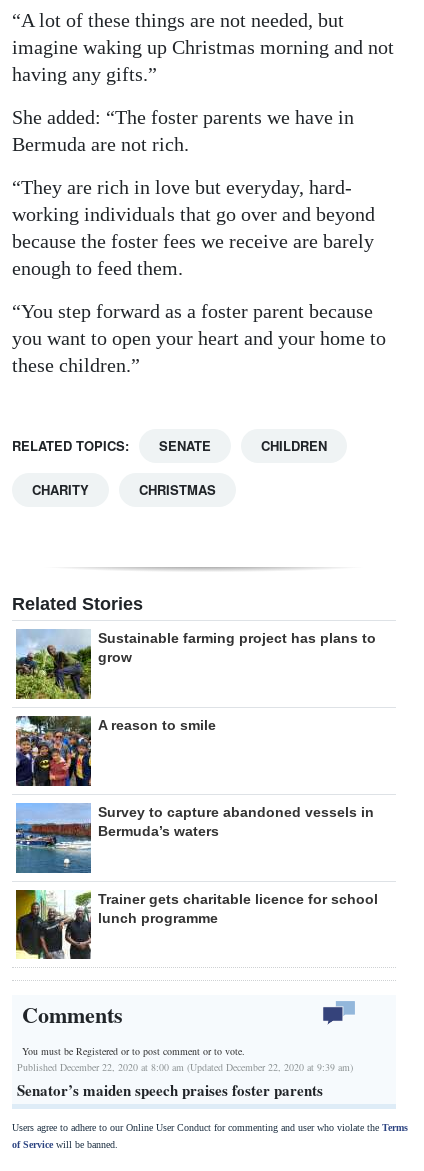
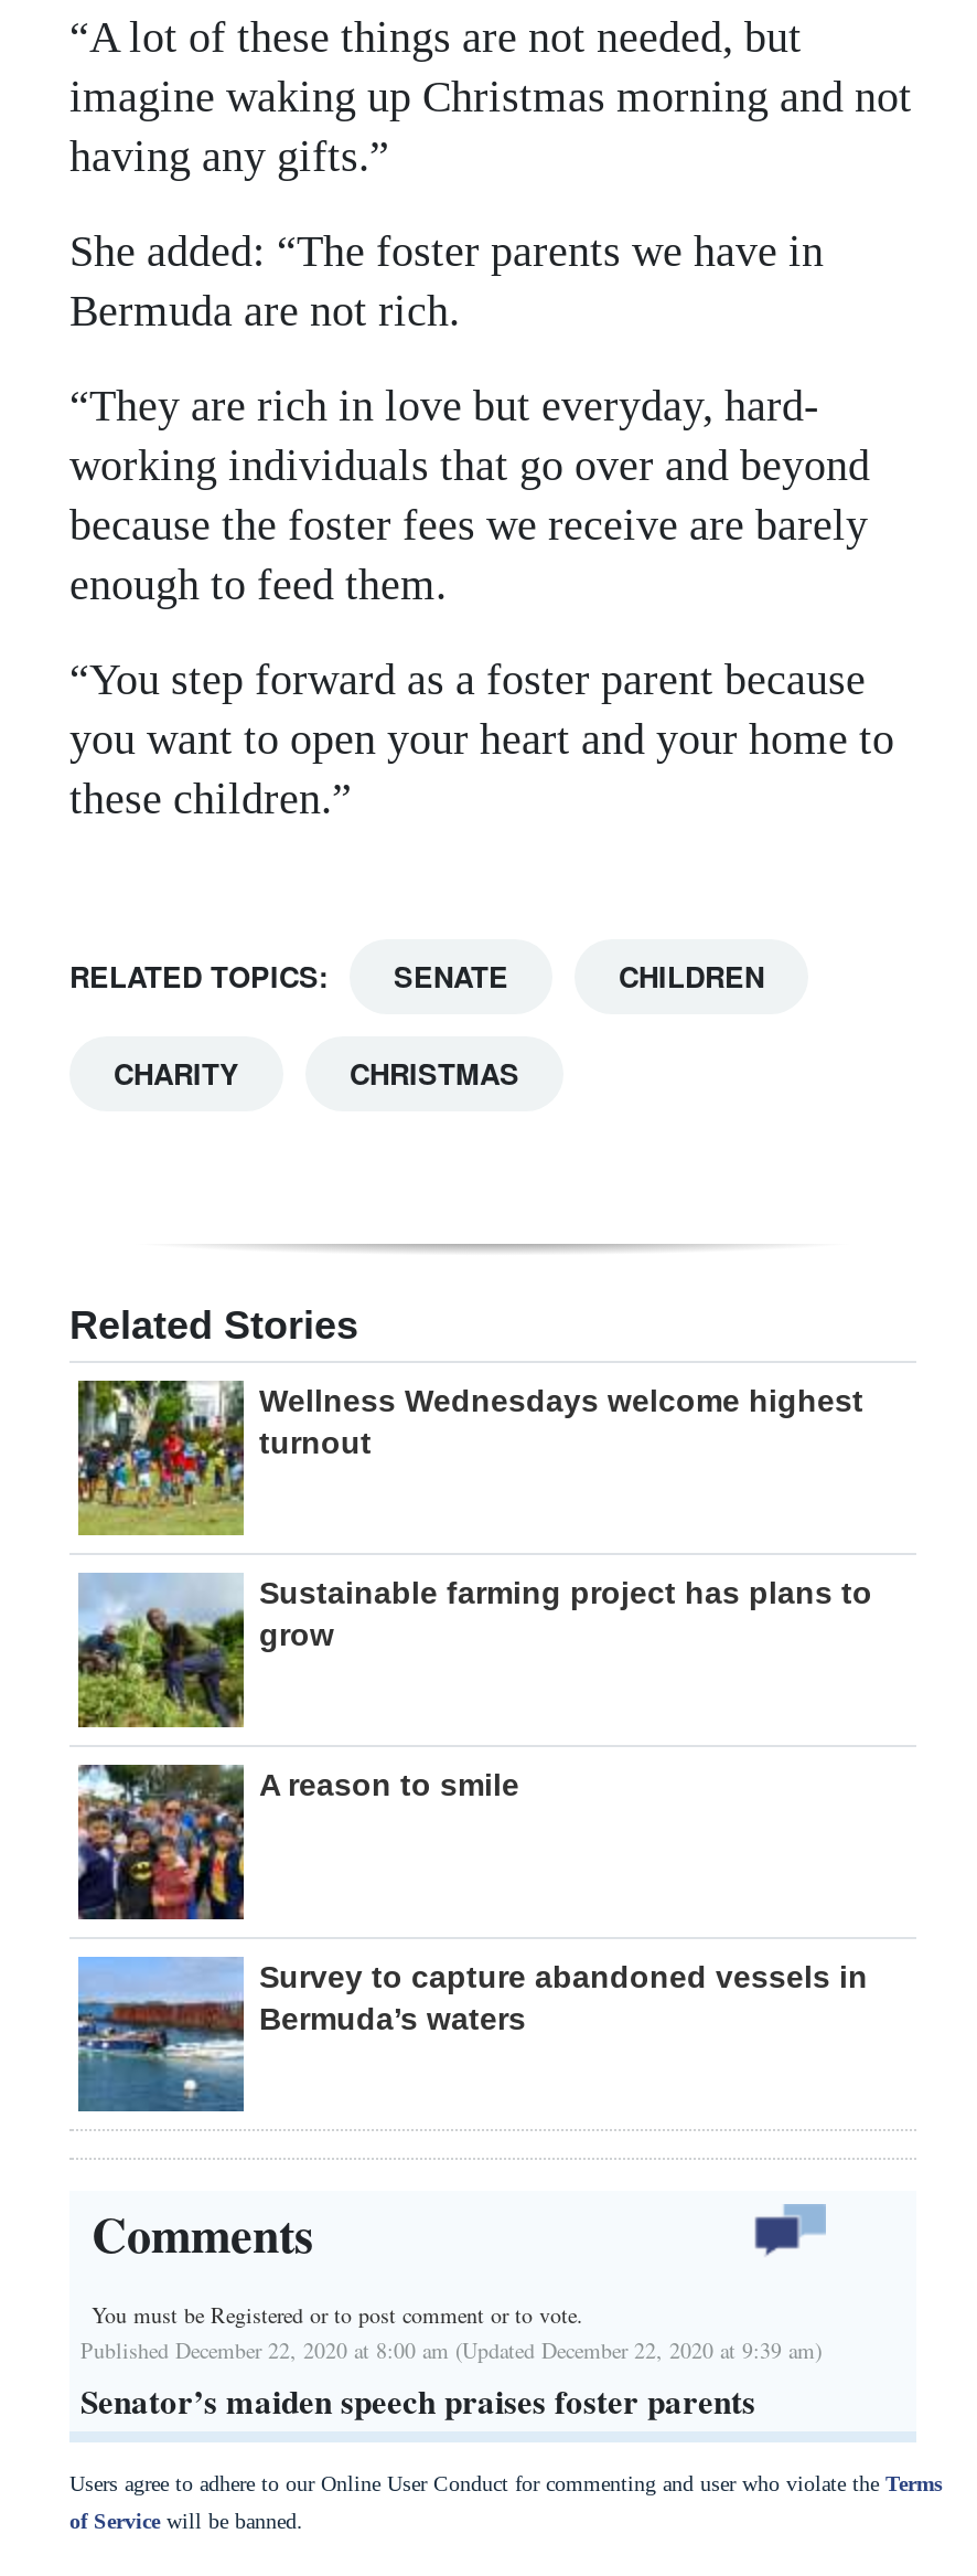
+ [image]
+ Wellness Wednesdays welcome highest
+ turnout

moved down: [image] | Sustainable farming project has plans to | grow | A reason to smile | Survey to capture abandoned vessels in | Bermuda’s waters

moved down: [image]

- [image]
- Trainer gets charitable licence for school
- lunch programme
